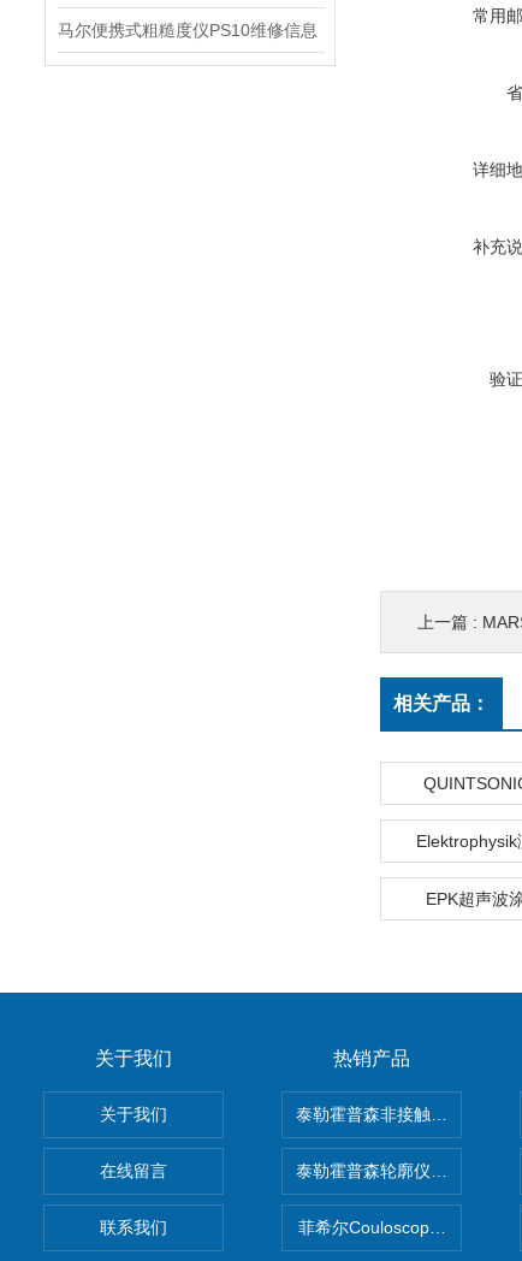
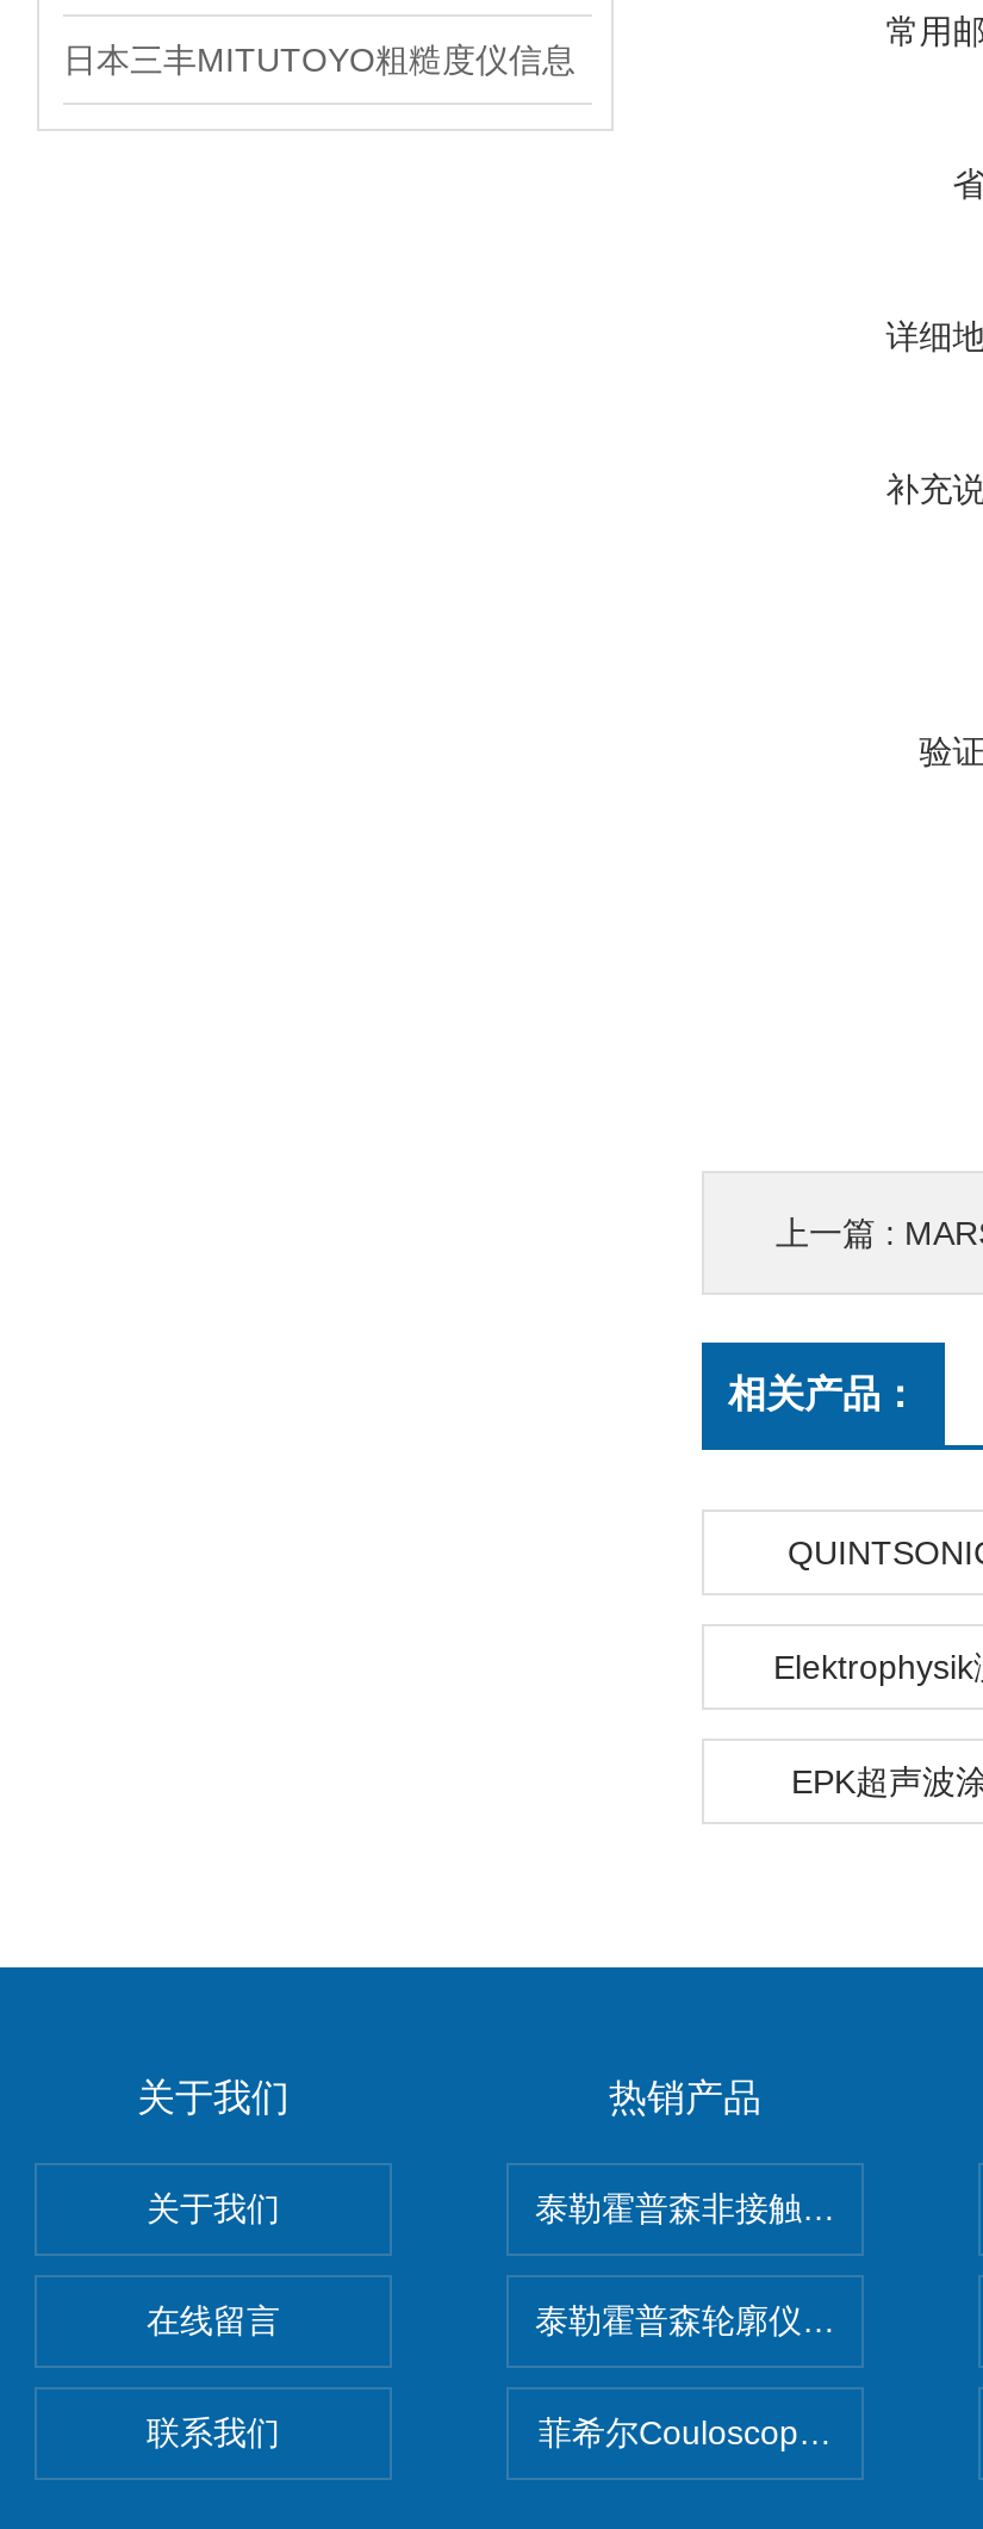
- 马尔便携式粗糙度仪PS10维修信息
+ 日本三丰MITUTOYO粗糙度仪信息
